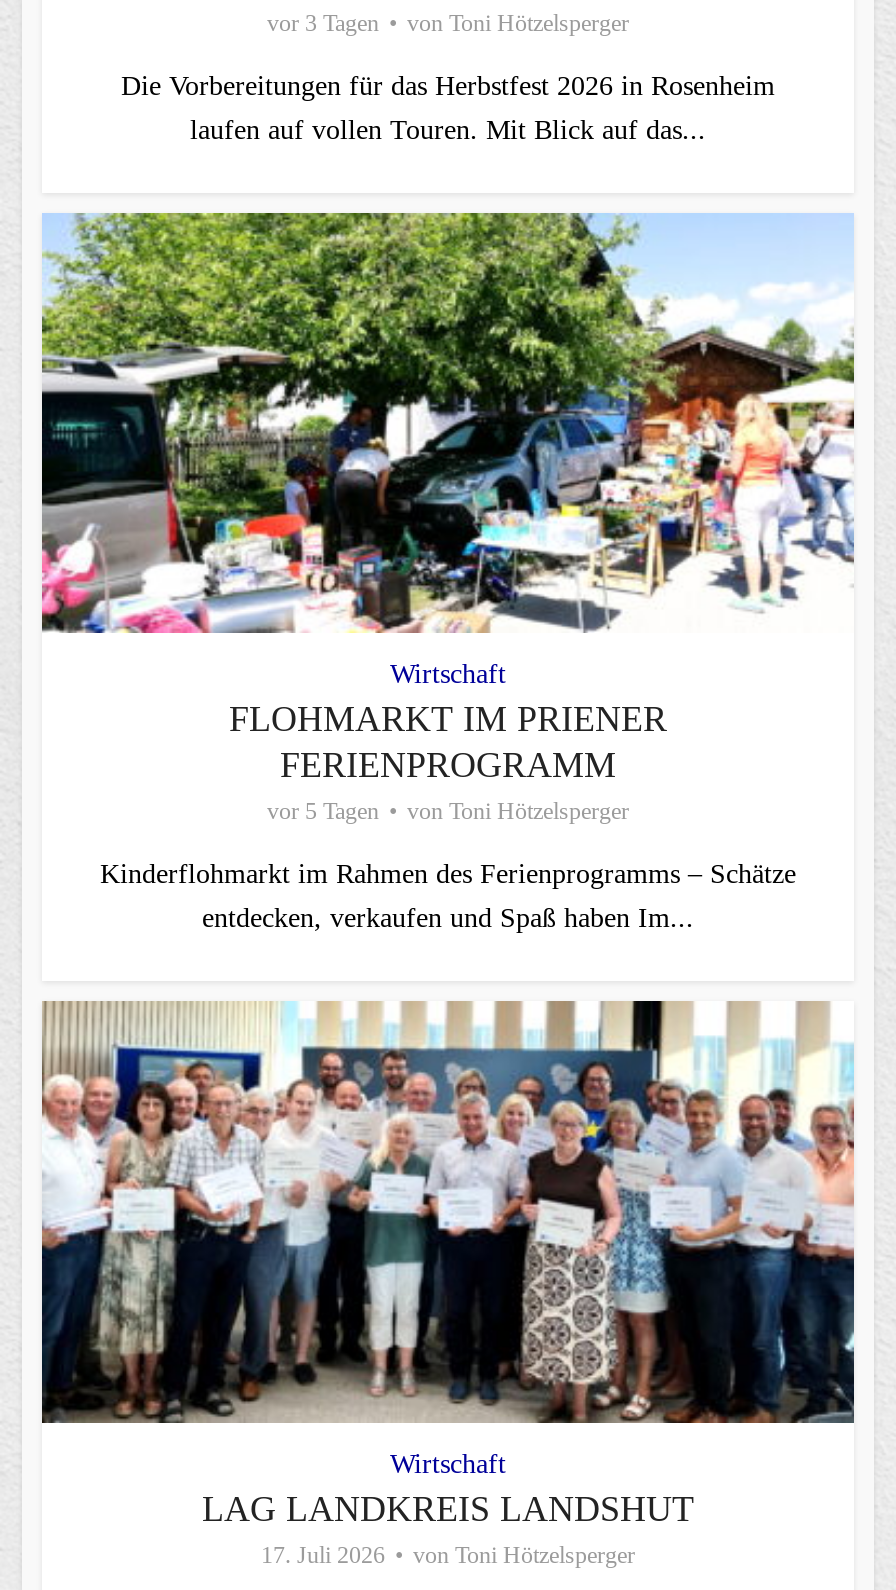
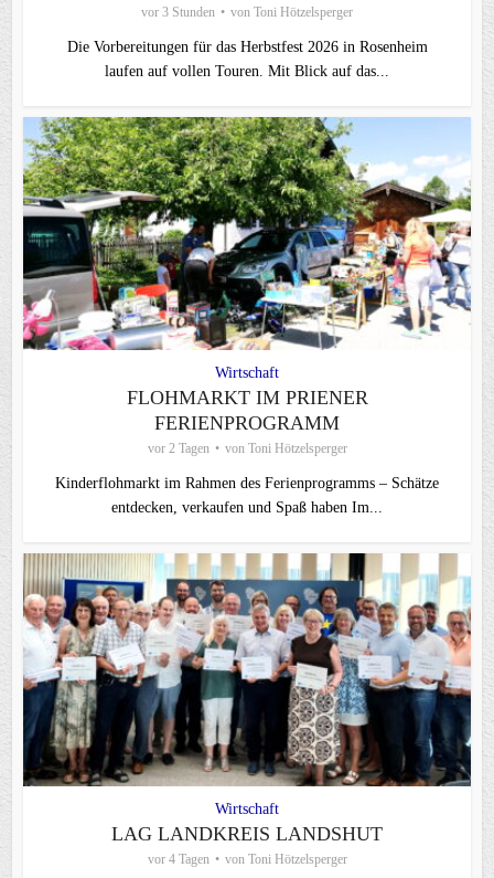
- vor 3 Tagen von Toni Hötzelsperger
+ vor 3 Stunden von Toni Hötzelsperger

- vor 5 Tagen von Toni Hötzelsperger
+ vor 2 Tagen von Toni Hötzelsperger

- 17. Juli 2026 von Toni Hötzelsperger
+ vor 4 Tagen von Toni Hötzelsperger
